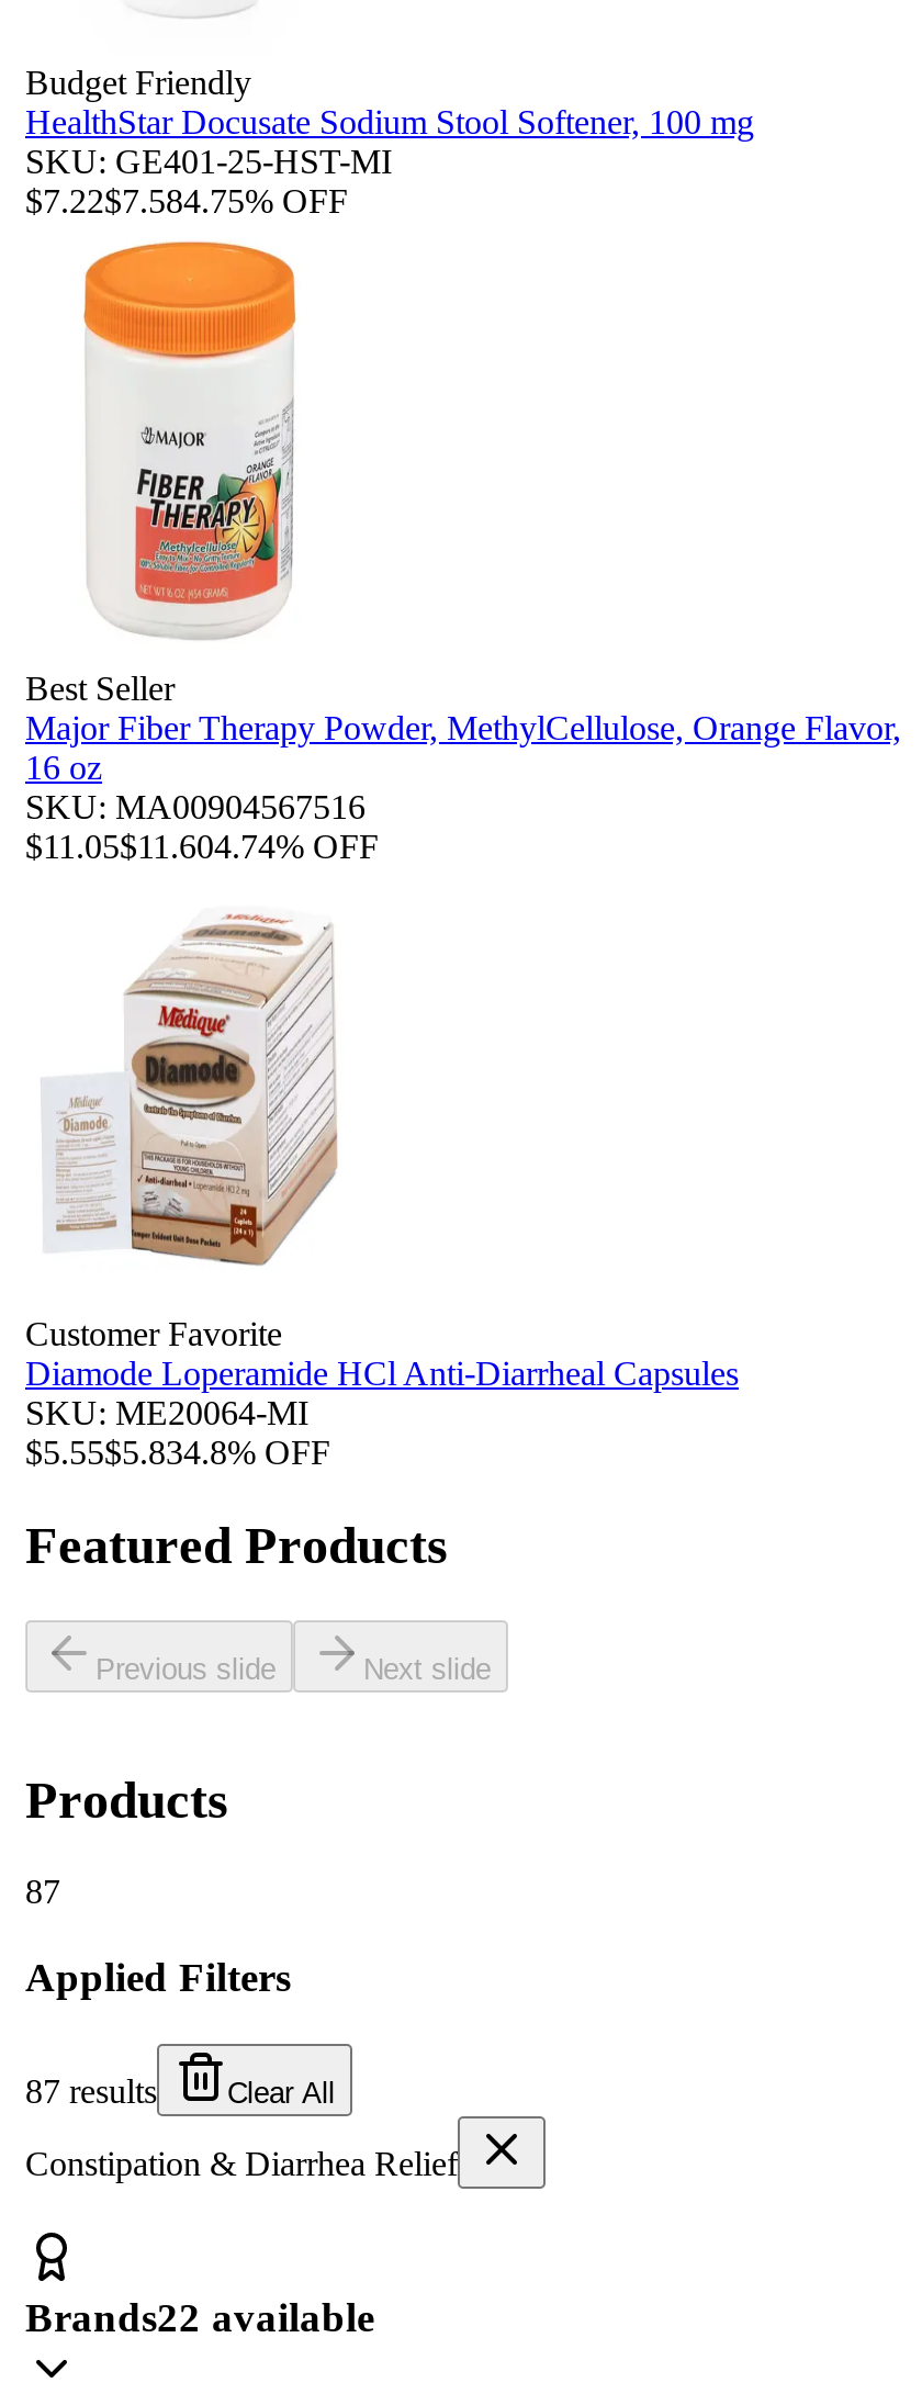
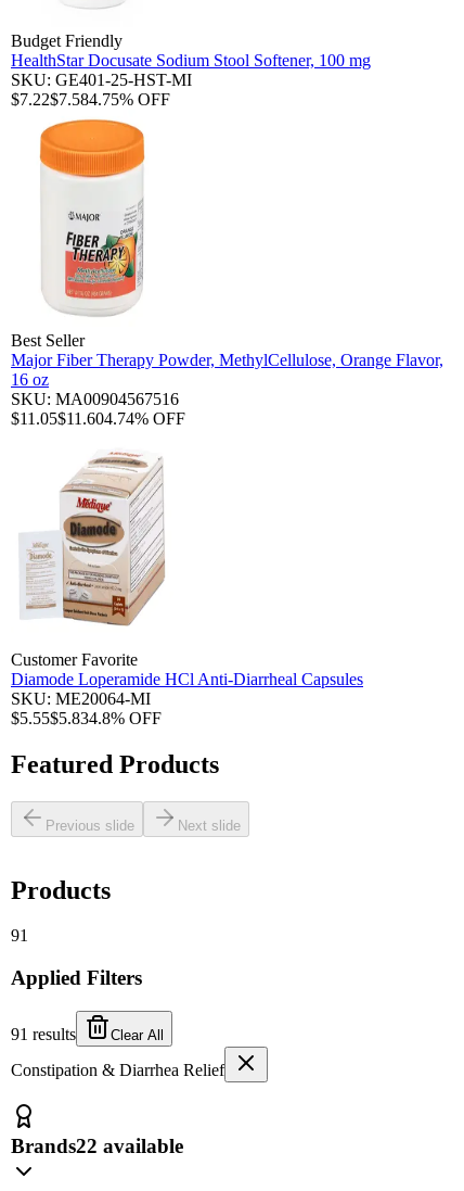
- 87
+ 91

- 87 results
+ 91 results
